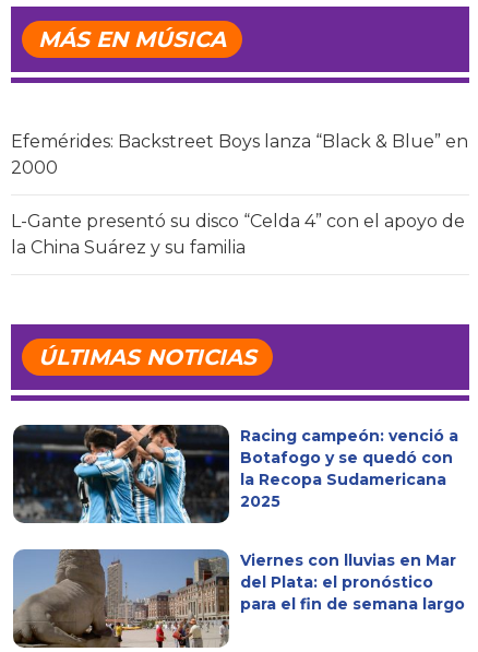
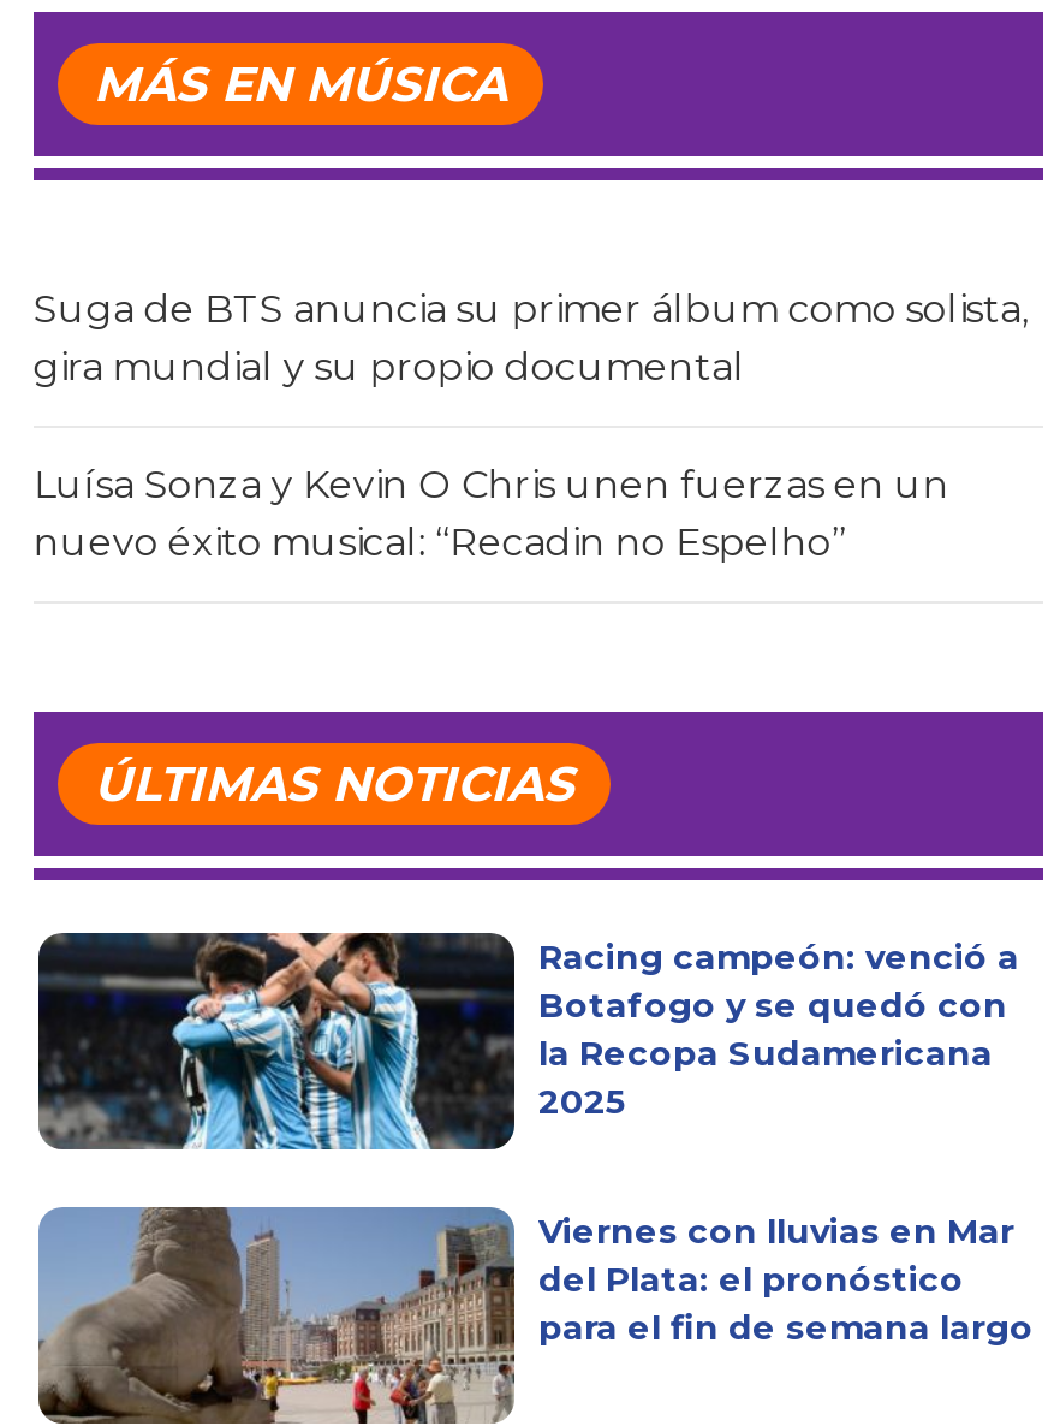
- Efemérides: Backstreet Boys lanza “Black & Blue” en
- 2000
+ Suga de BTS anuncia su primer álbum como solista,
+ gira mundial y su propio documental

- L-Gante presentó su disco “Celda 4” con el apoyo de
- la China Suárez y su familia
+ Luísa Sonza y Kevin O Chris unen fuerzas en un
+ nuevo éxito musical: “Recadin no Espelho”
